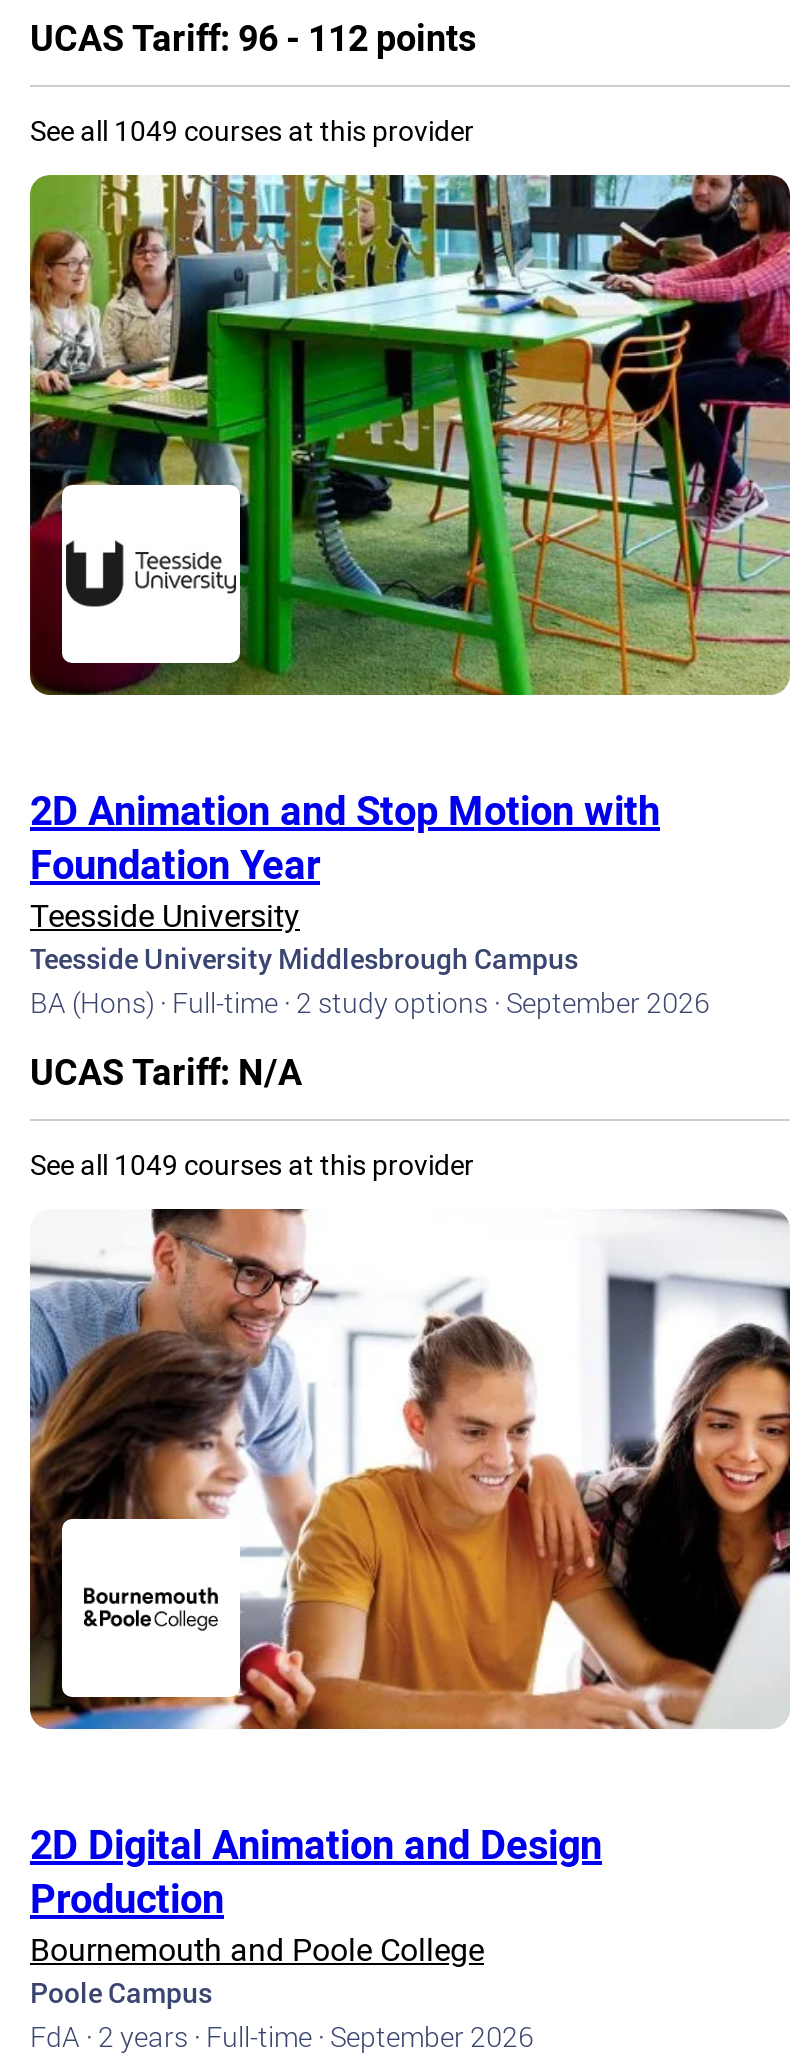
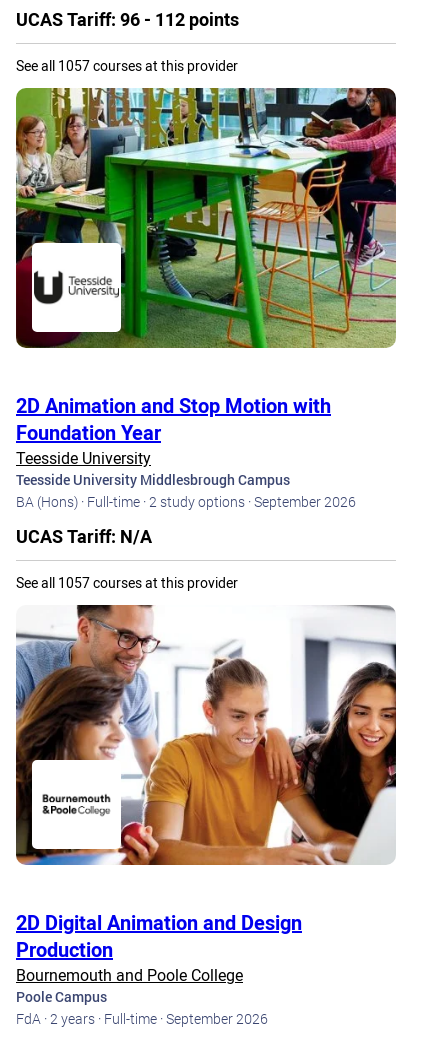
- See all 1049 courses at this provider
+ See all 1057 courses at this provider

- See all 1049 courses at this provider
+ See all 1057 courses at this provider
